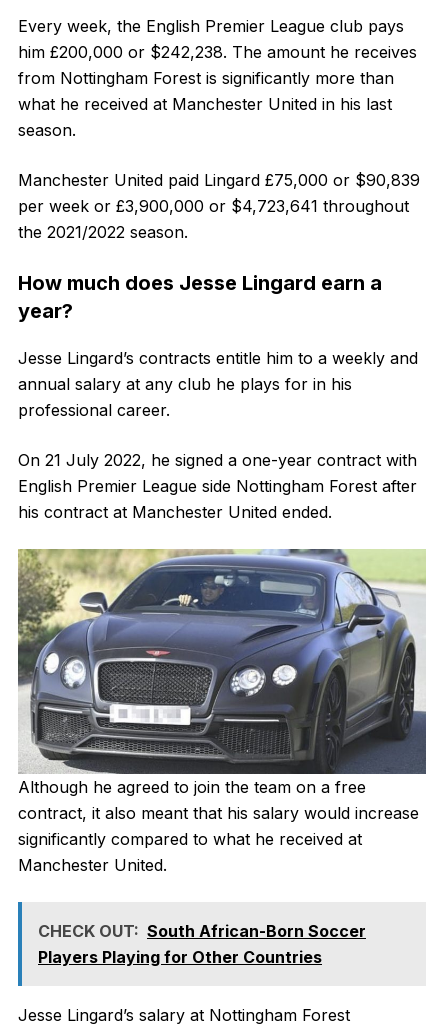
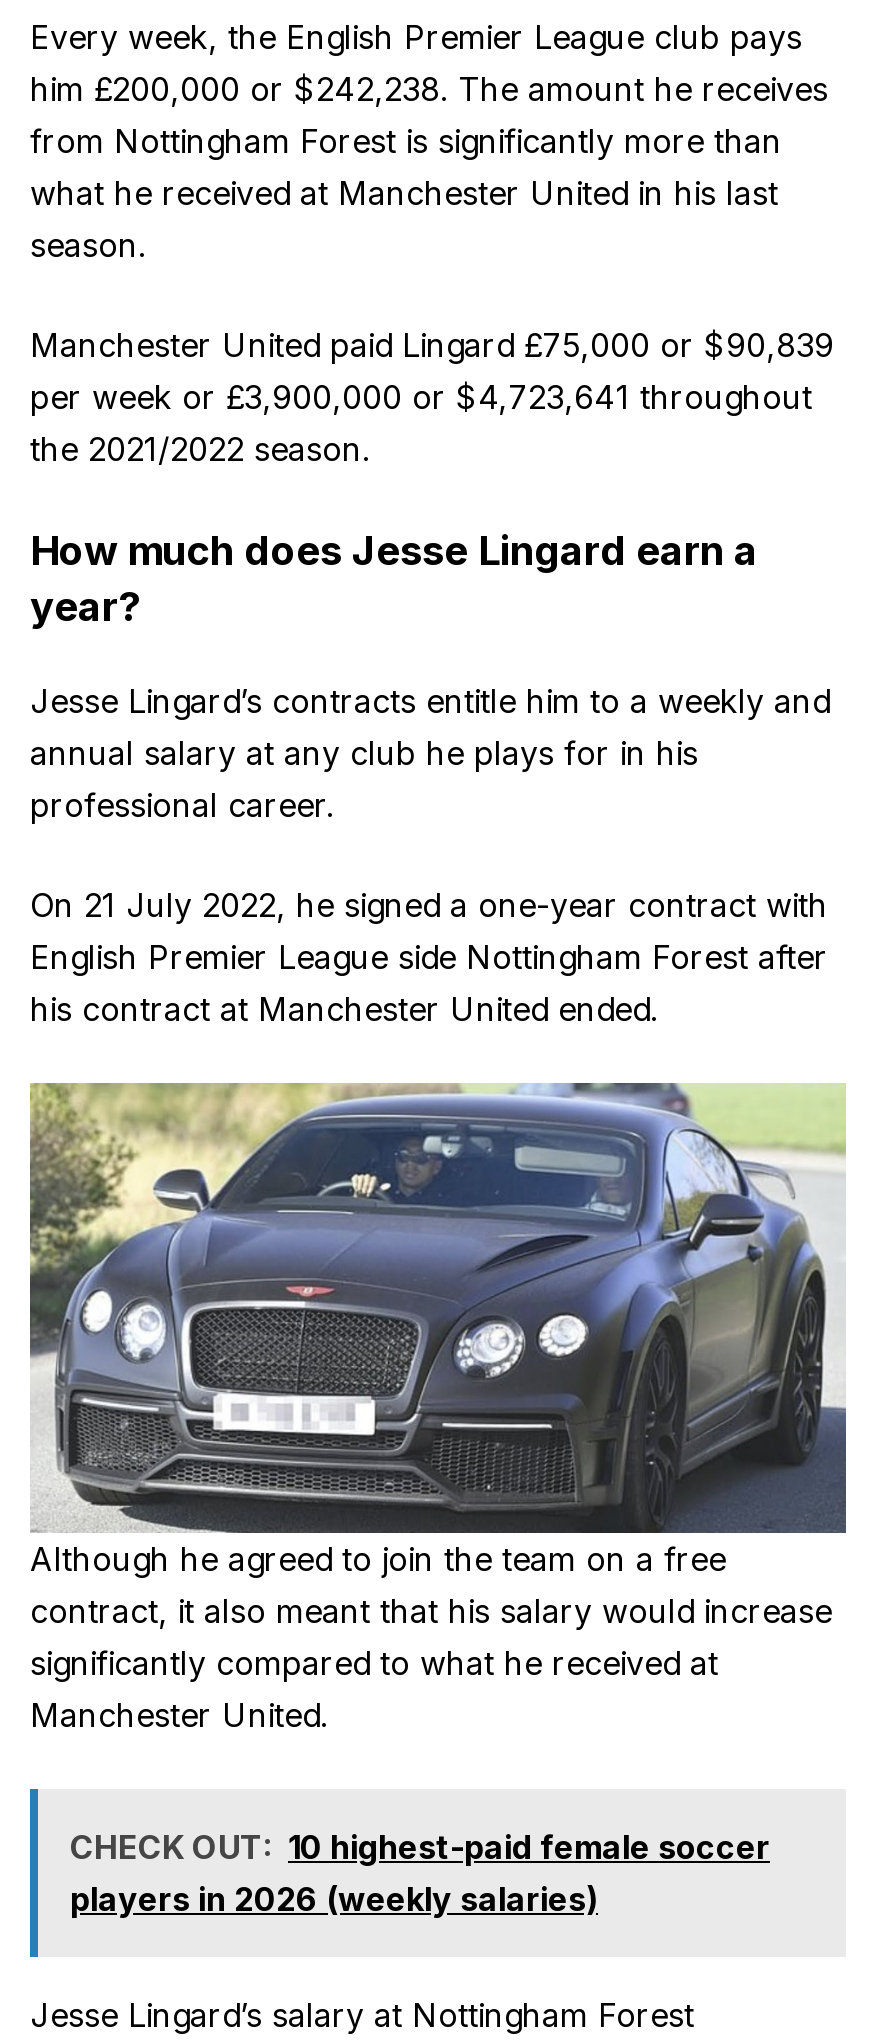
- CHECK OUT: South African-Born Soccer
- Players Playing for Other Countries
+ CHECK OUT: 10 highest-paid female soccer
+ players in 2026 (weekly salaries)
